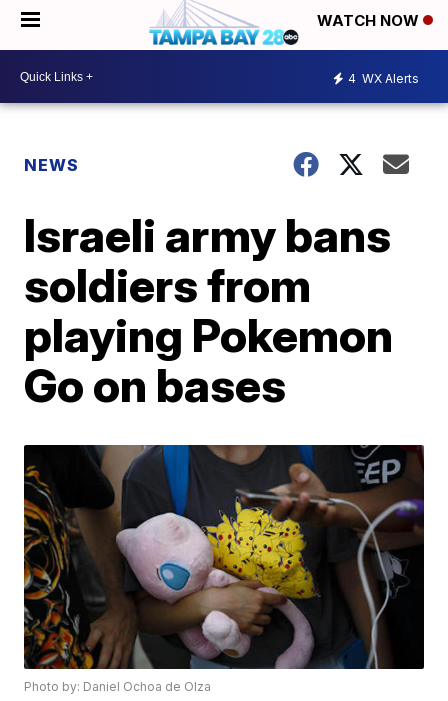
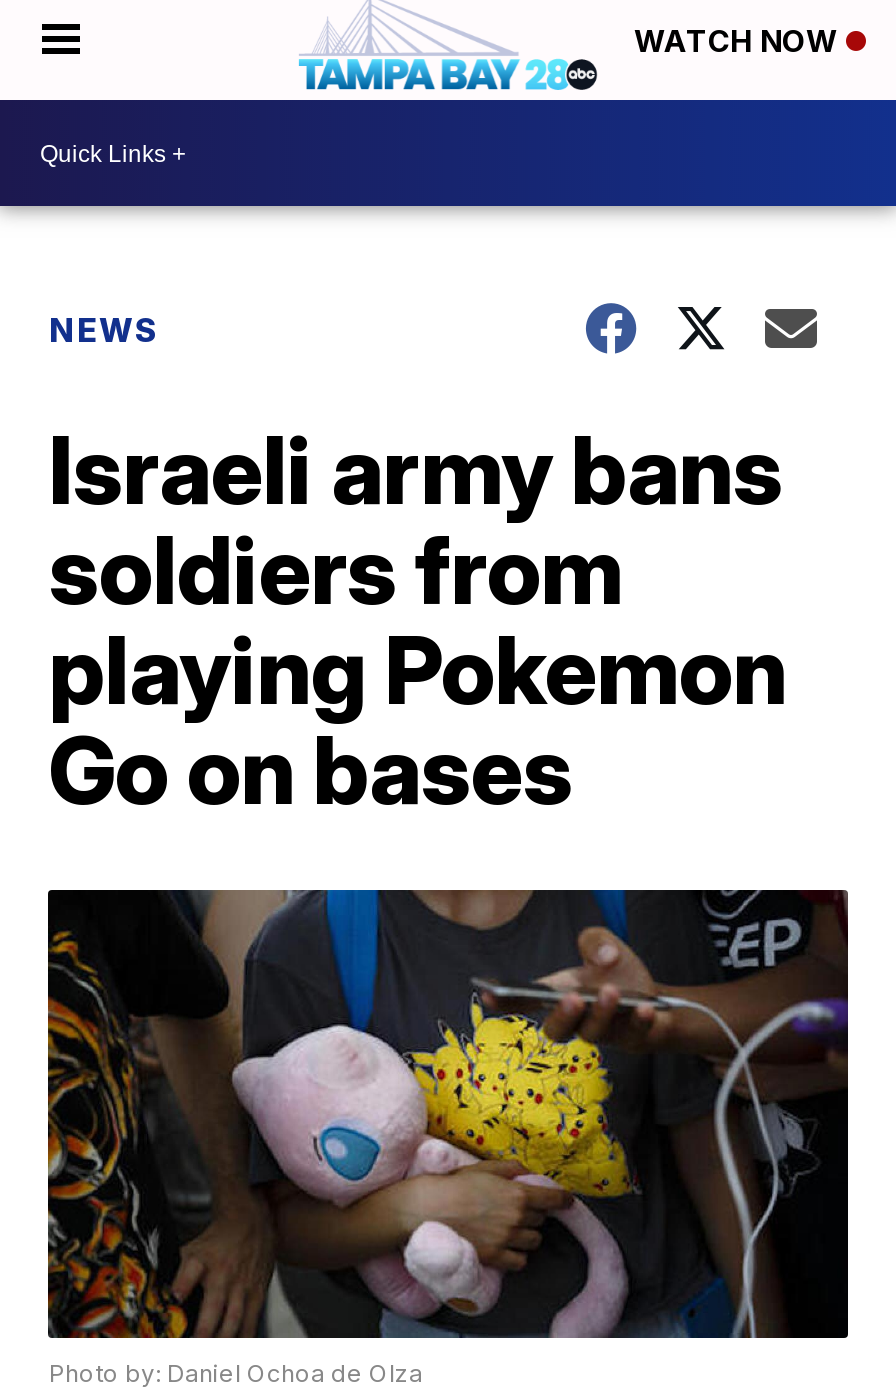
- 4 WX Alerts
